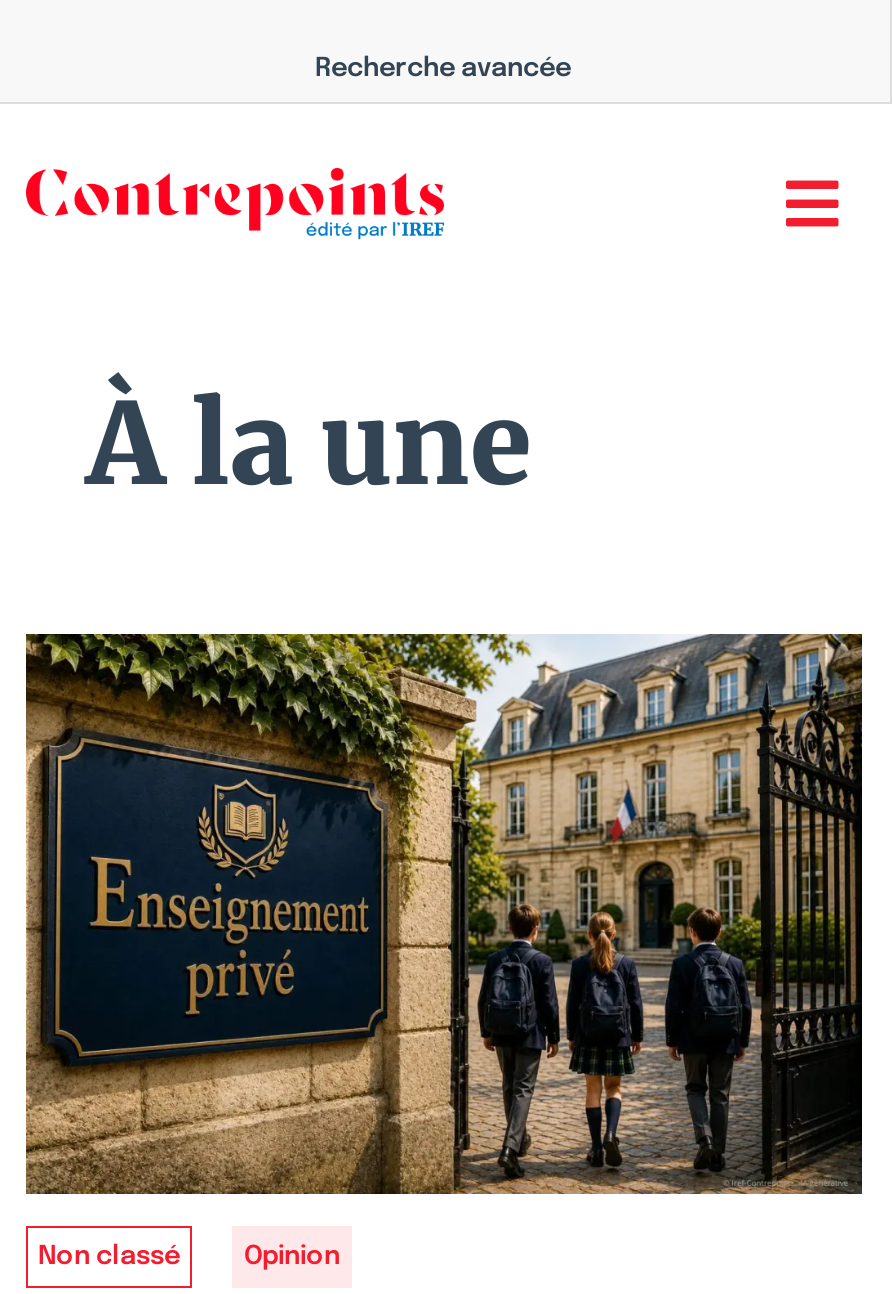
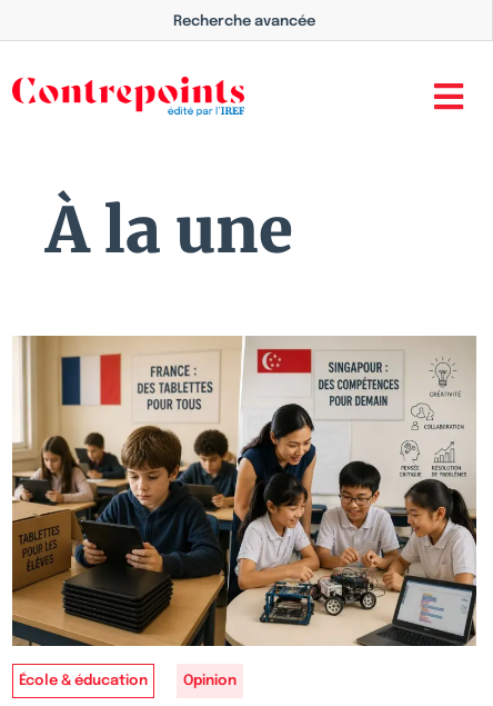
- [image]
- Non classé
+ [image]
+ École & éducation
